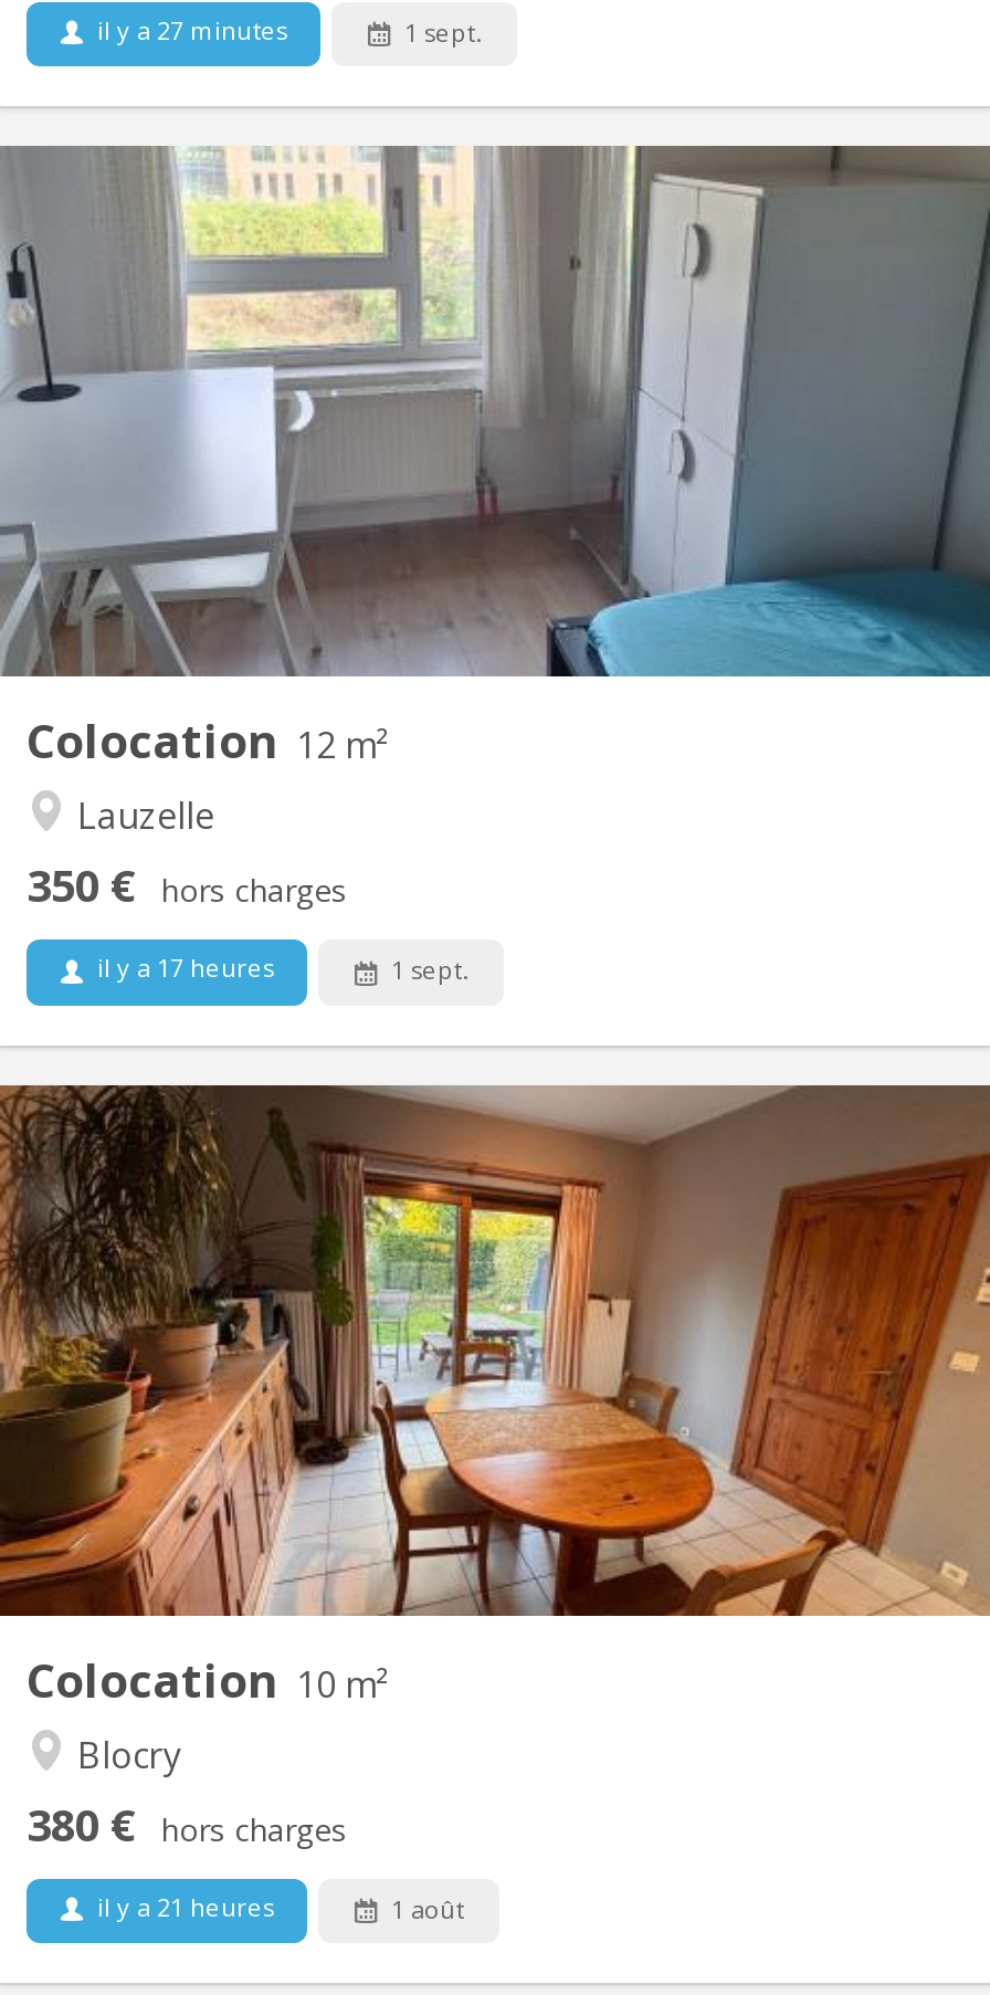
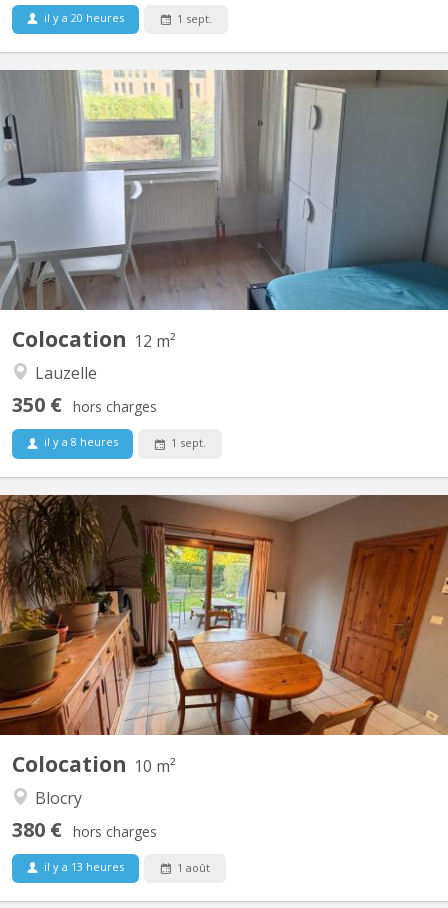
- il y a 27 minutes
+ il y a 20 heures

- il y a 17 heures
+ il y a 8 heures

- il y a 21 heures
+ il y a 13 heures
